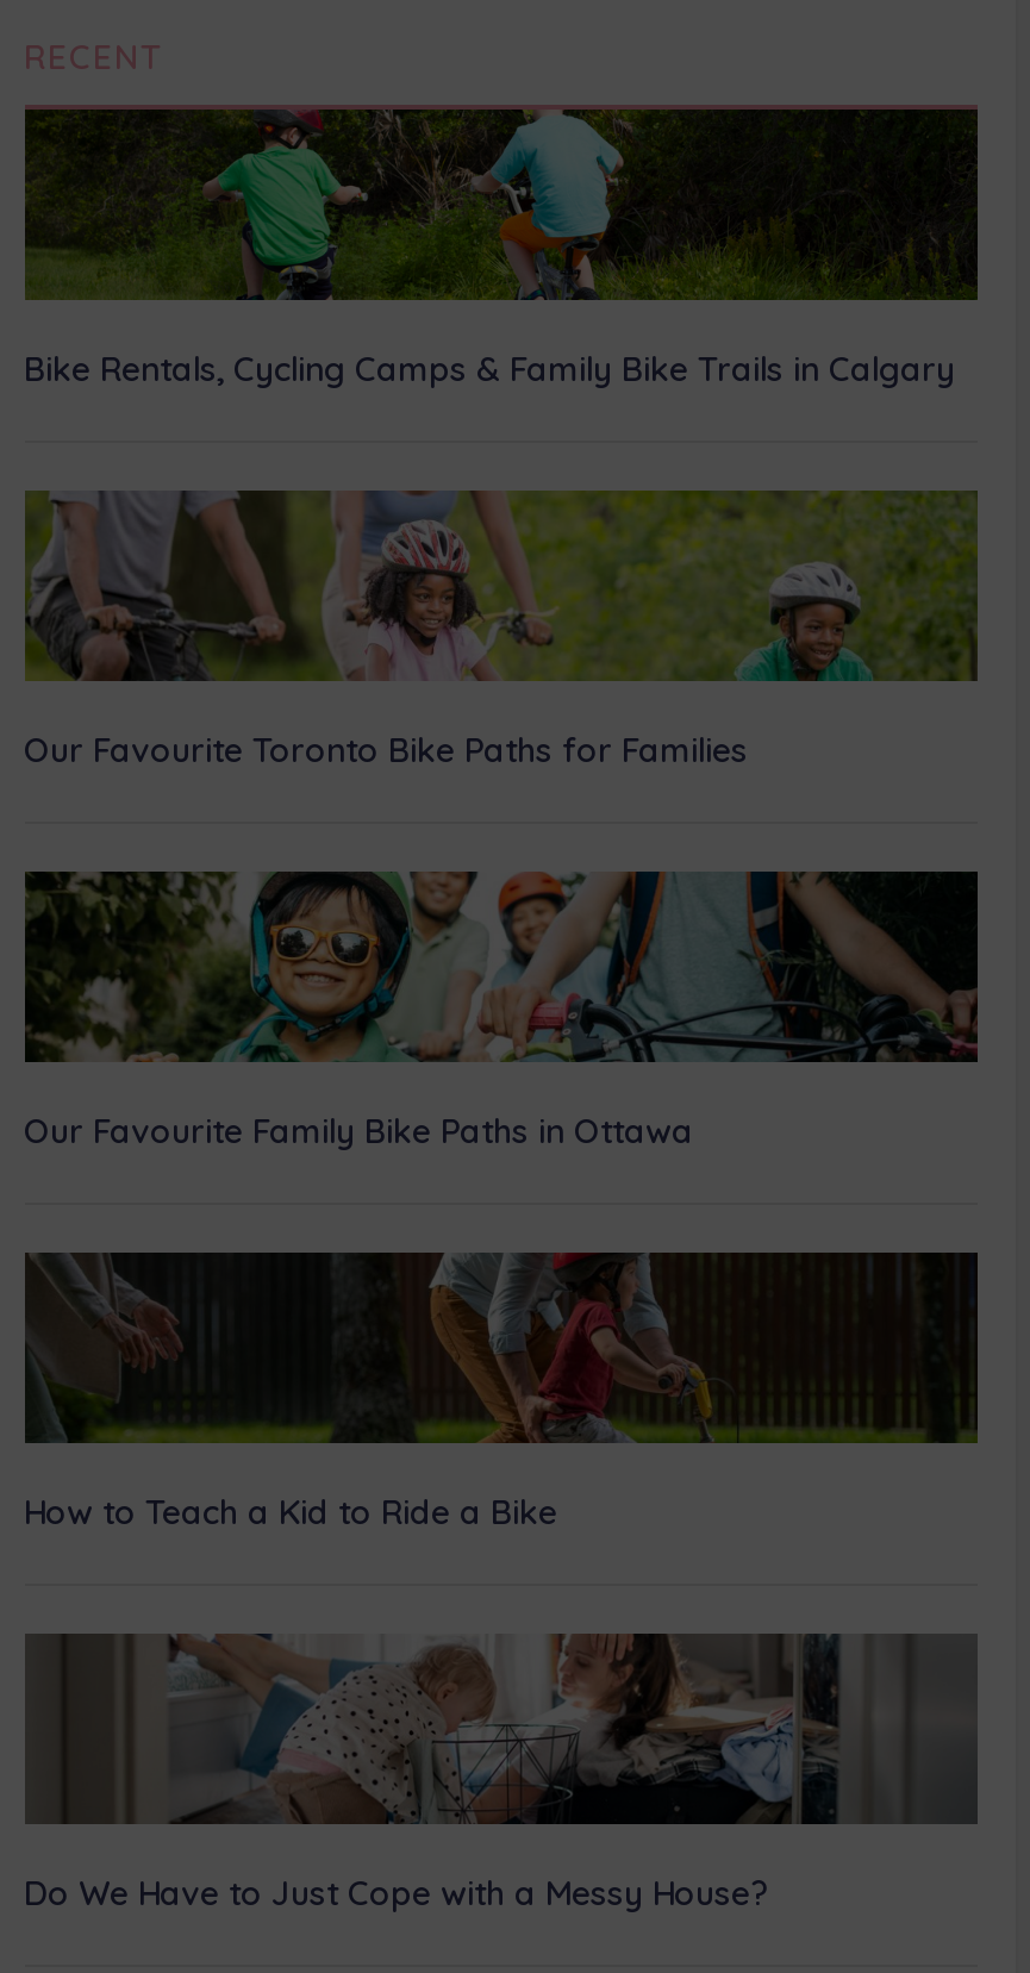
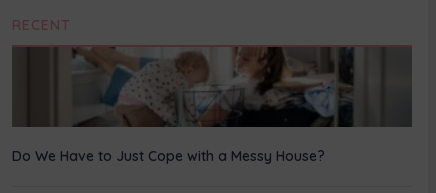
- [image]
- Bike Rentals, Cycling Camps & Family Bike Trails in Calgary

- [image]
- Our Favourite Toronto Bike Paths for Families

- [image]
- Our Favourite Family Bike Paths in Ottawa

- [image]
- How to Teach a Kid to Ride a Bike
